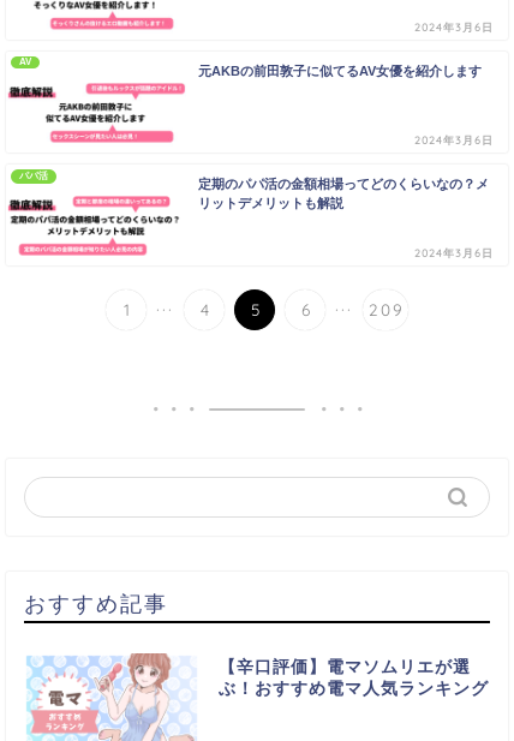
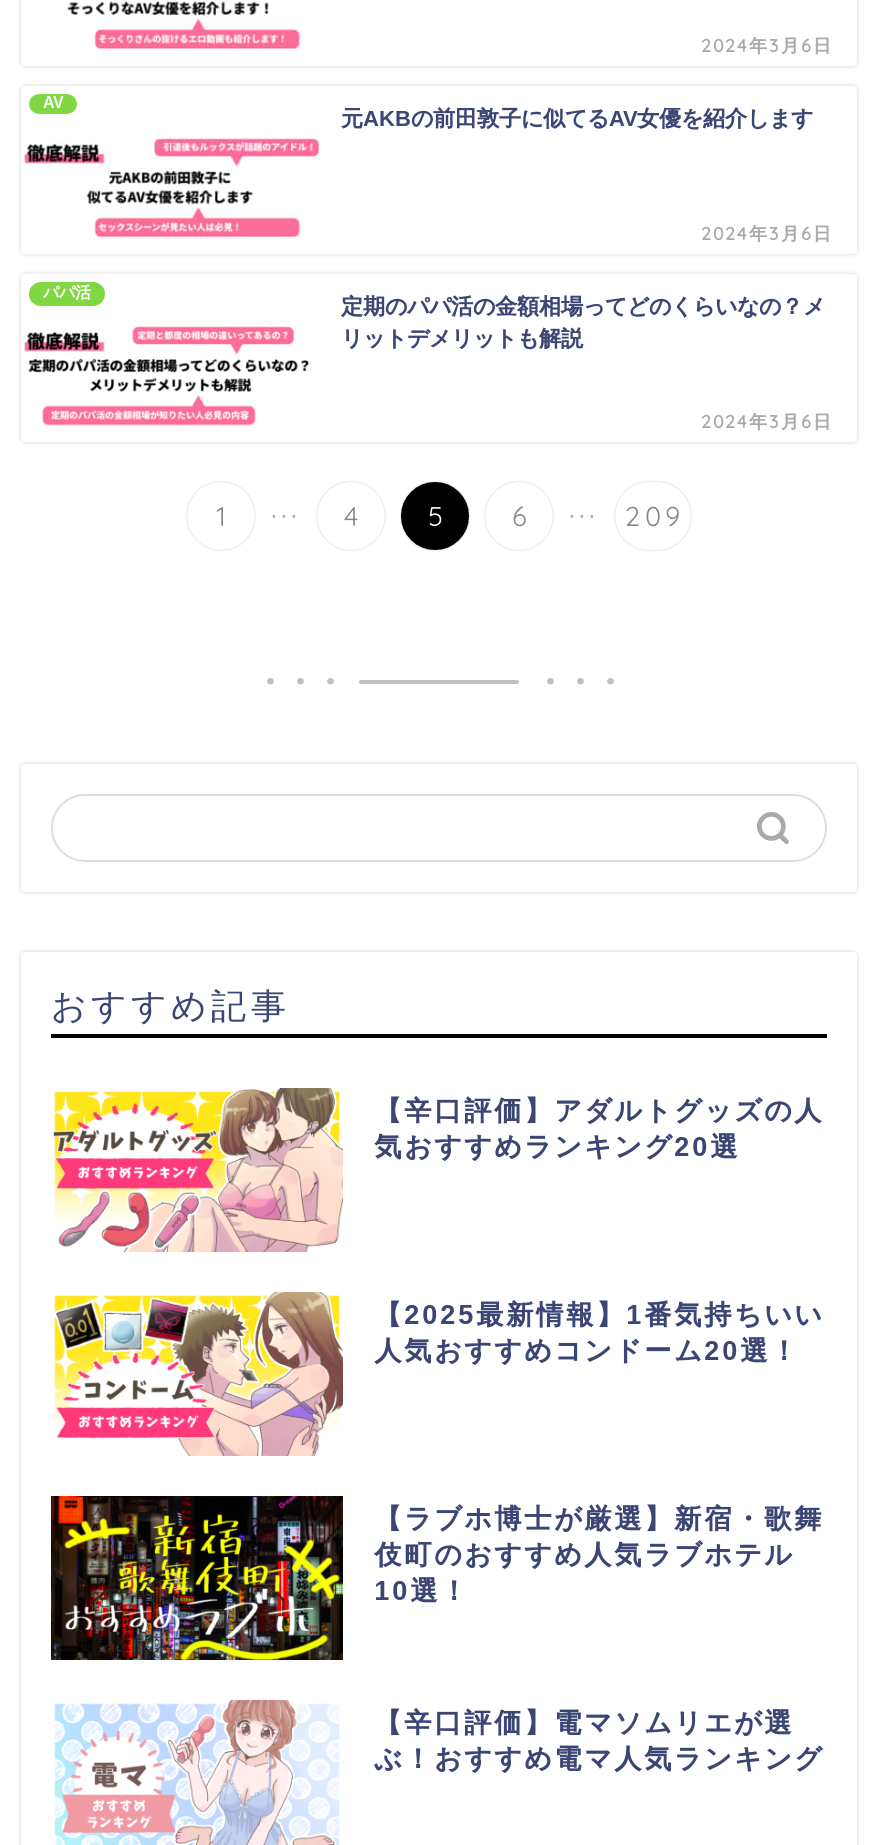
+ [image]
+ 【ラブホ博士が厳選】新宿・歌舞
+ 伎町のおすすめ人気ラブホテル
+ 10選！

+ [image]
+ 【辛口評価】アダルトグッズの人
+ 気おすすめランキング20選

+ [image]
+ 【2025最新情報】1番気持ちいい
+ 人気おすすめコンドーム20選！
